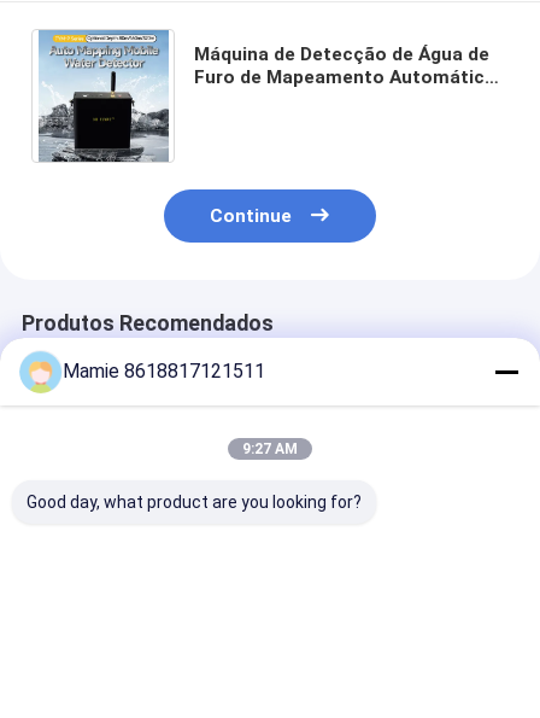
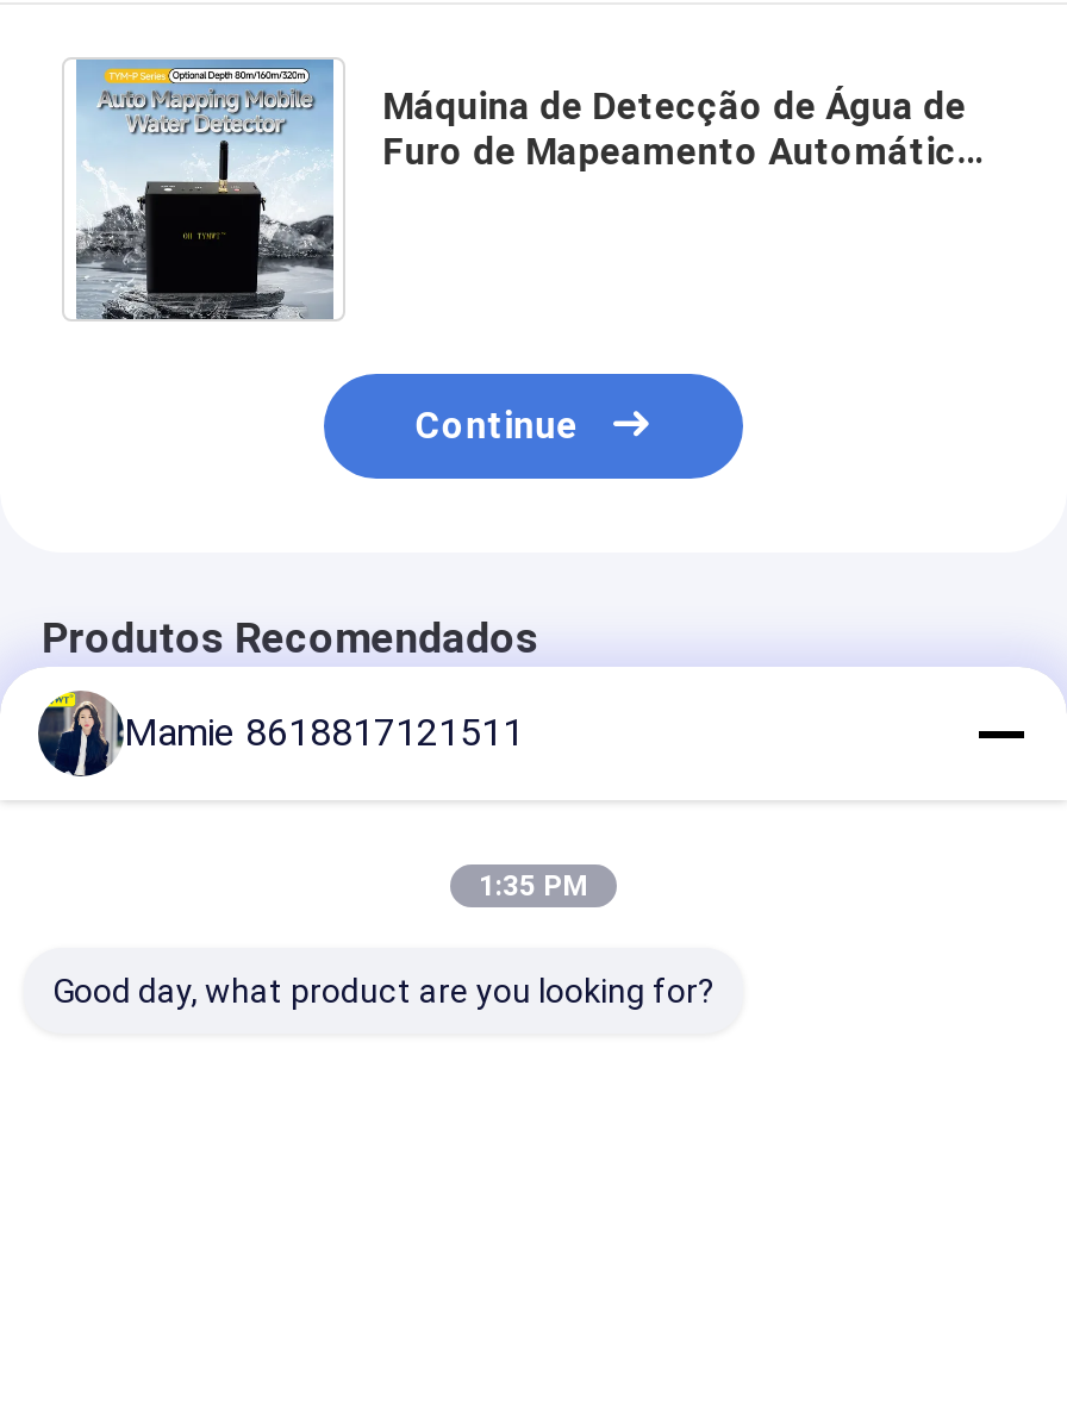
- [image]
+ [image]

- 9:27 AM
+ 1:35 PM
